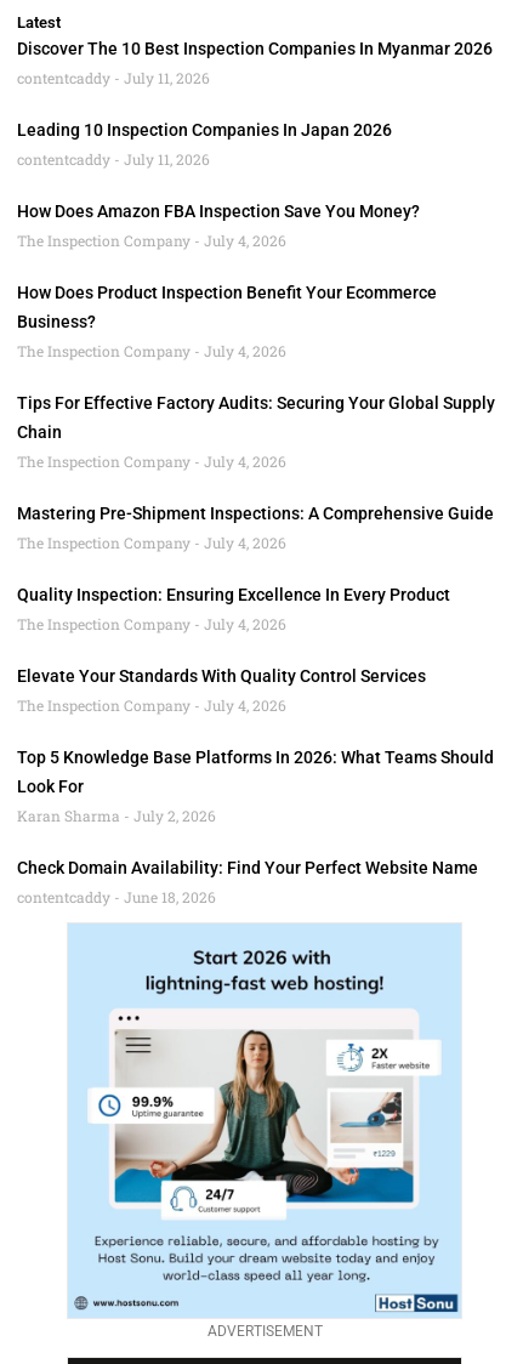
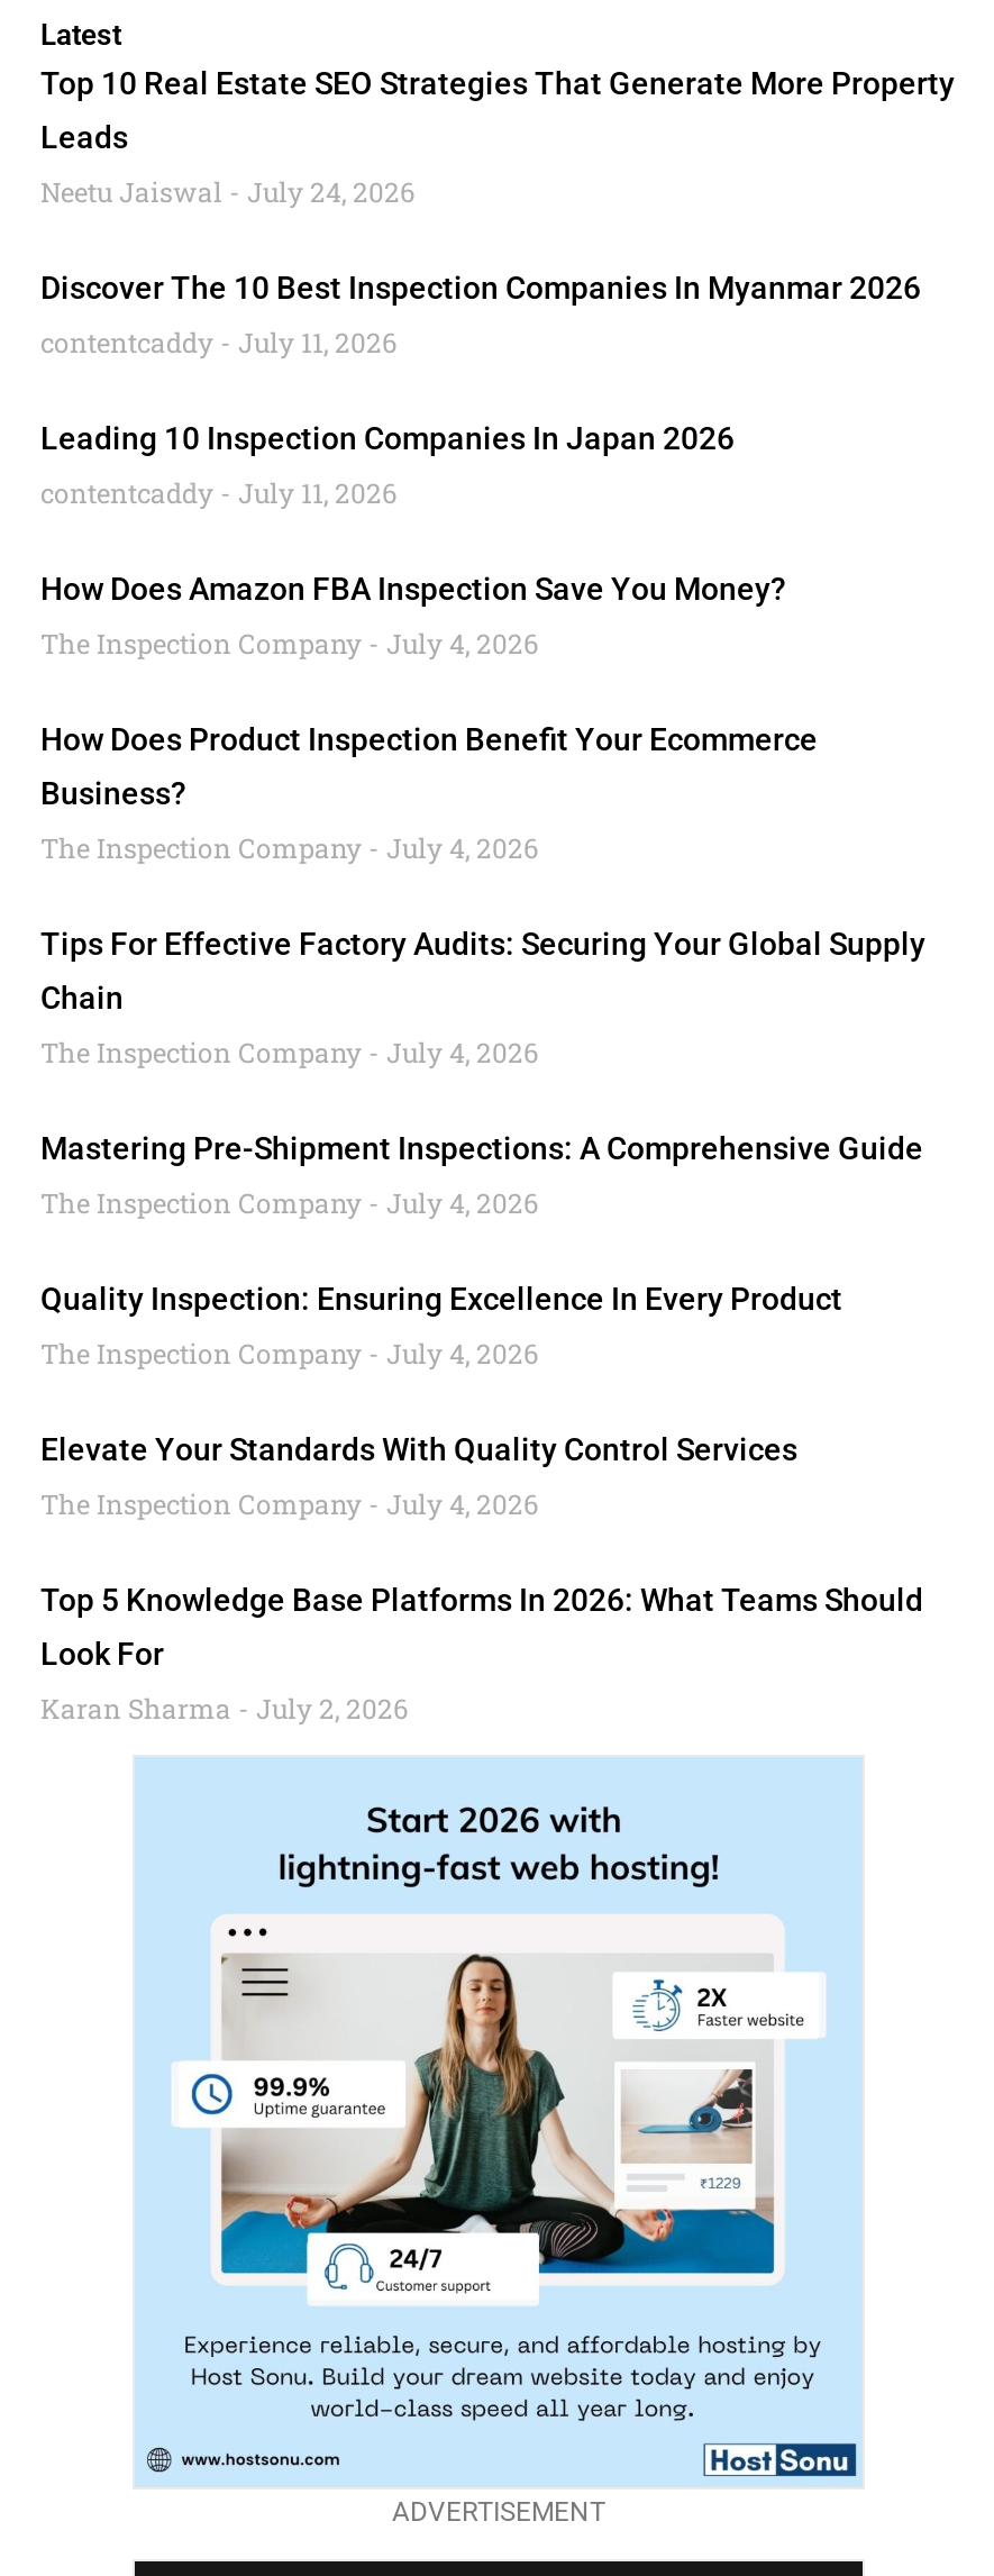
+ Top 10 Real Estate SEO Strategies That Generate More Property
+ Leads
+ Neetu Jaiswal July 24, 2026

moved down: Discover The 10 Best Inspection Companies In Myanmar 2026 | contentcaddy July 11, 2026 | Leading 10 Inspection Companies In Japan 2026 | ... | Look For | Karan Sharma July 2, 2026

- Check Domain Availability: Find Your Perfect Website Name
- contentcaddy June 18, 2026
